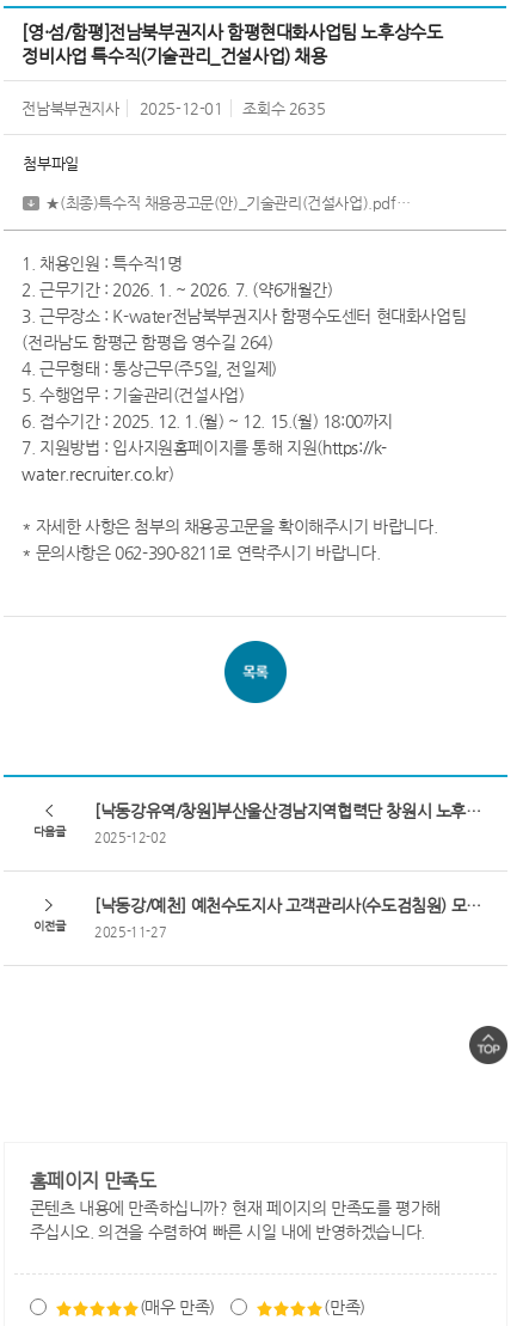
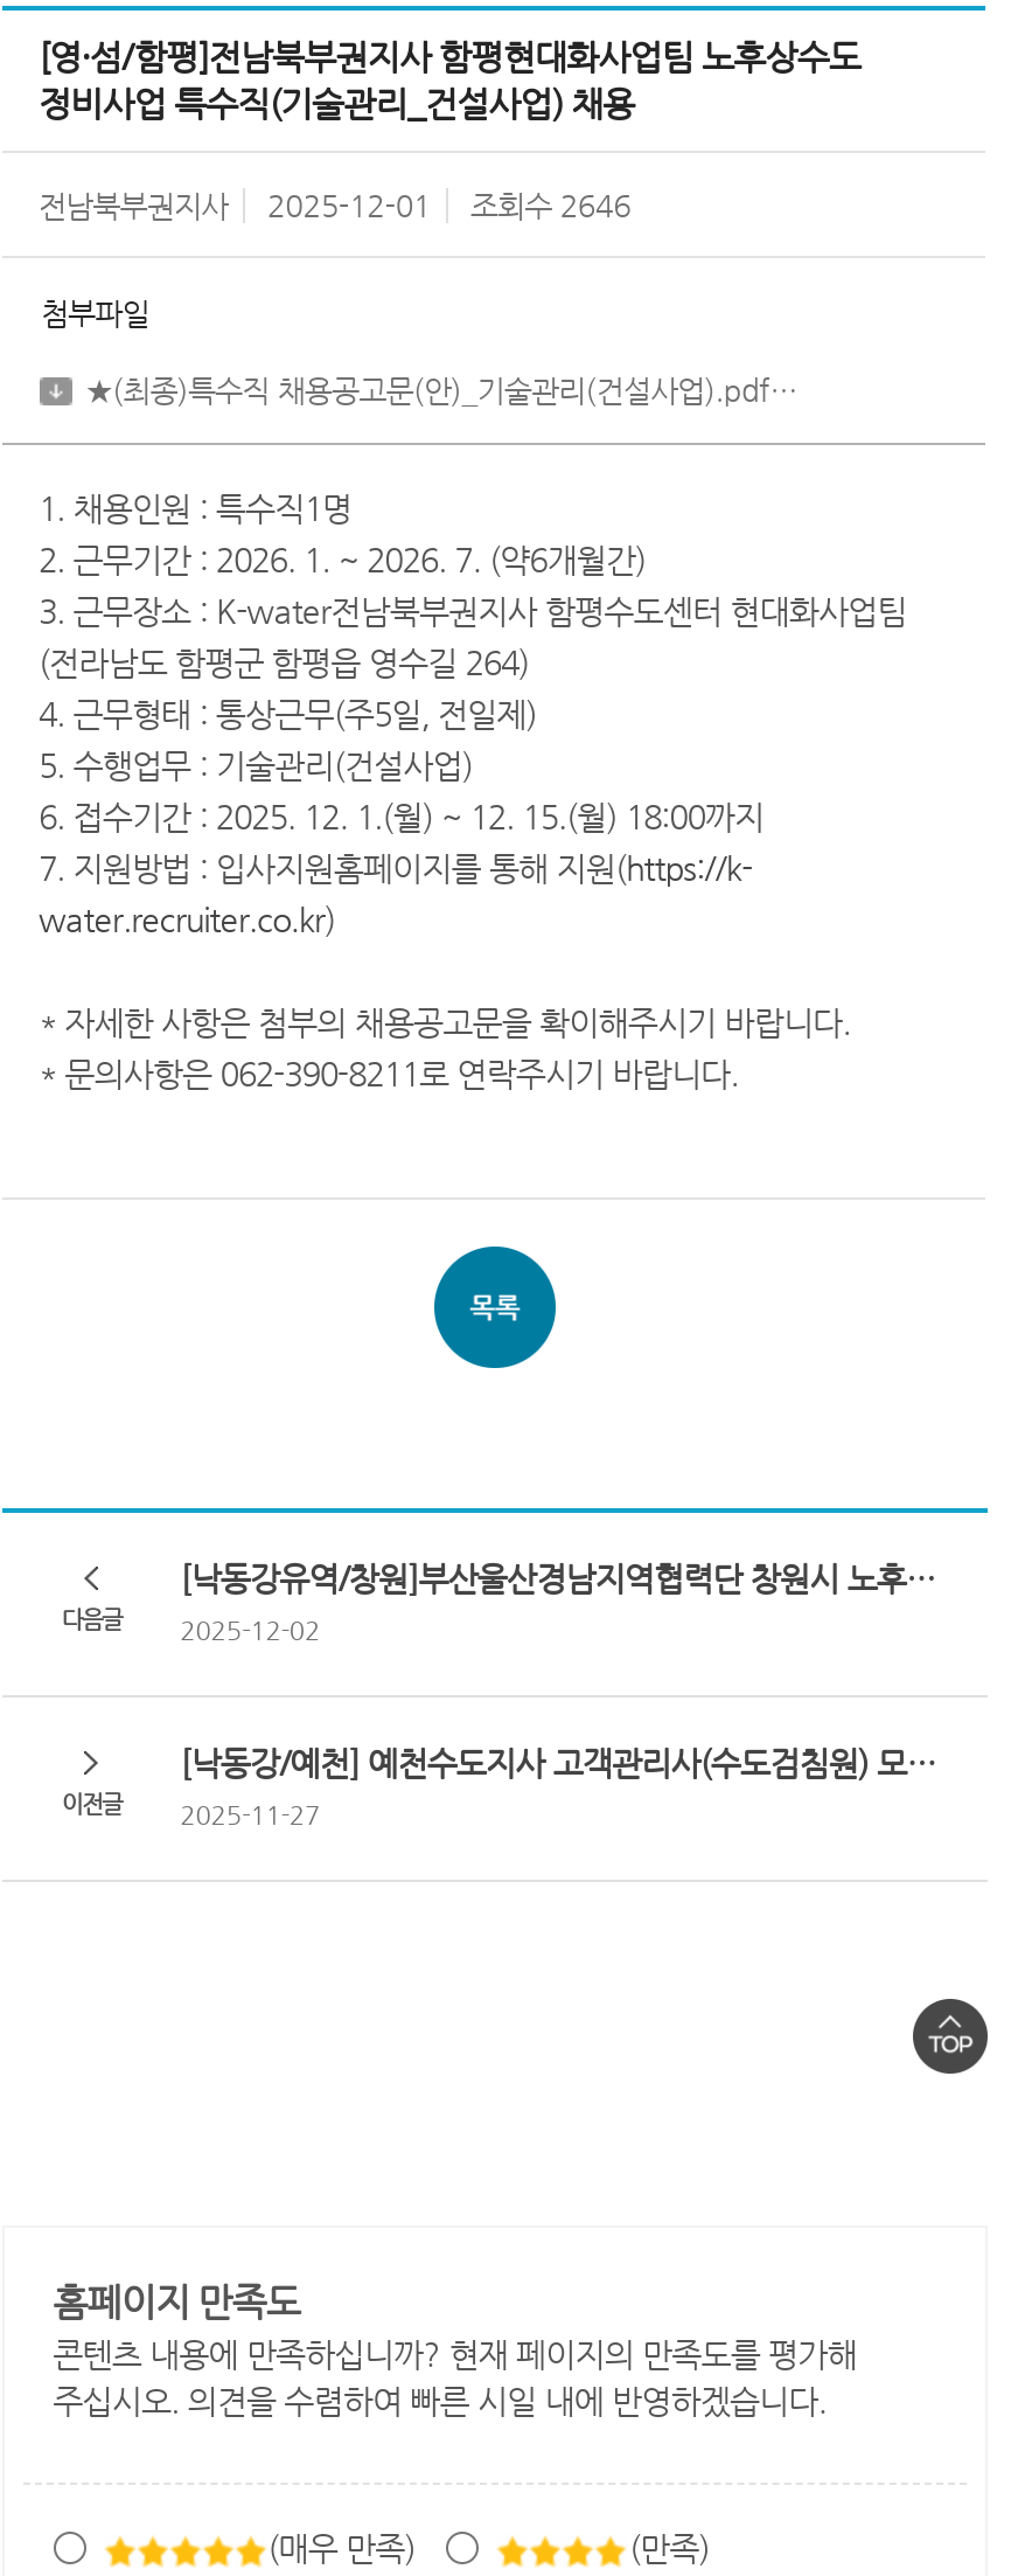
- 전남북부권지사 2025-12-01 조회수 2635
+ 전남북부권지사 2025-12-01 조회수 2646
